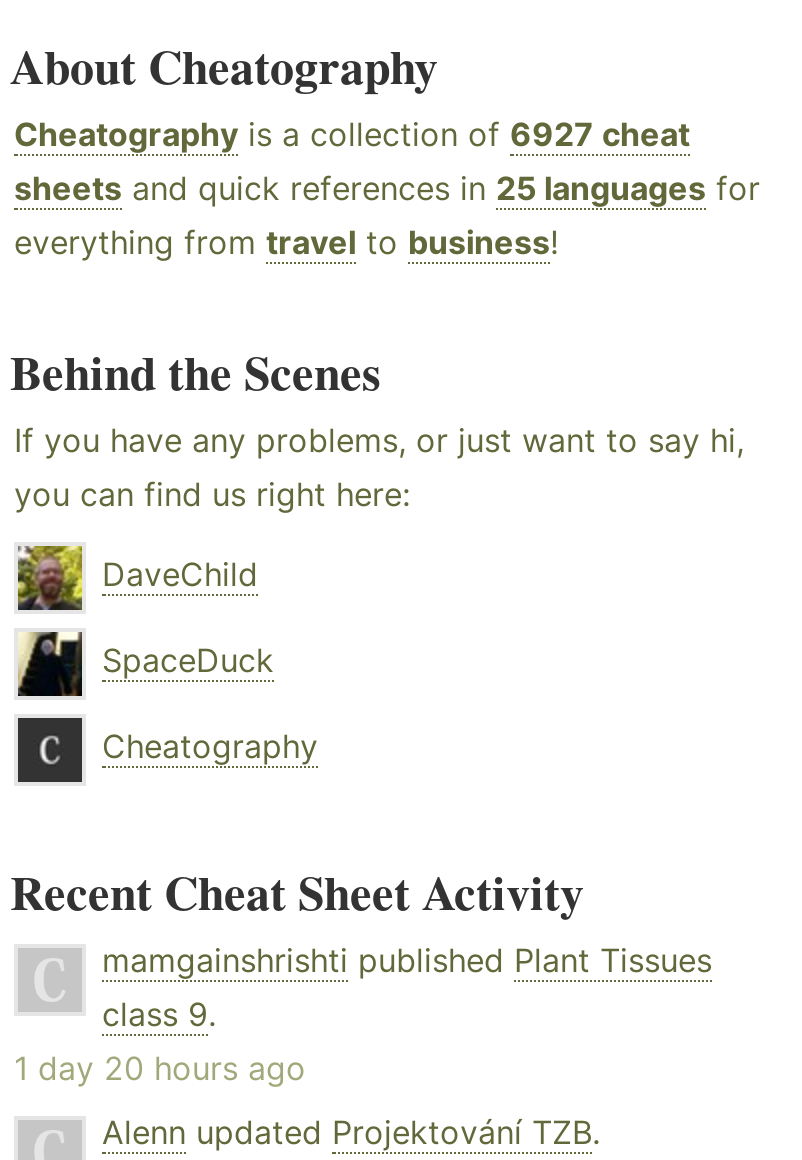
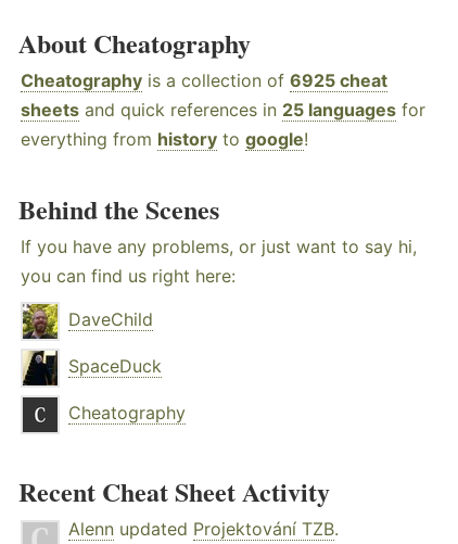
- Cheatography is a collection of 6927 cheat
+ Cheatography is a collection of 6925 cheat

- everything from travel to business!
+ everything from history to google!

- mamgainshrishti published Plant Tissues
- class 9.
- 1 day 20 hours ago
